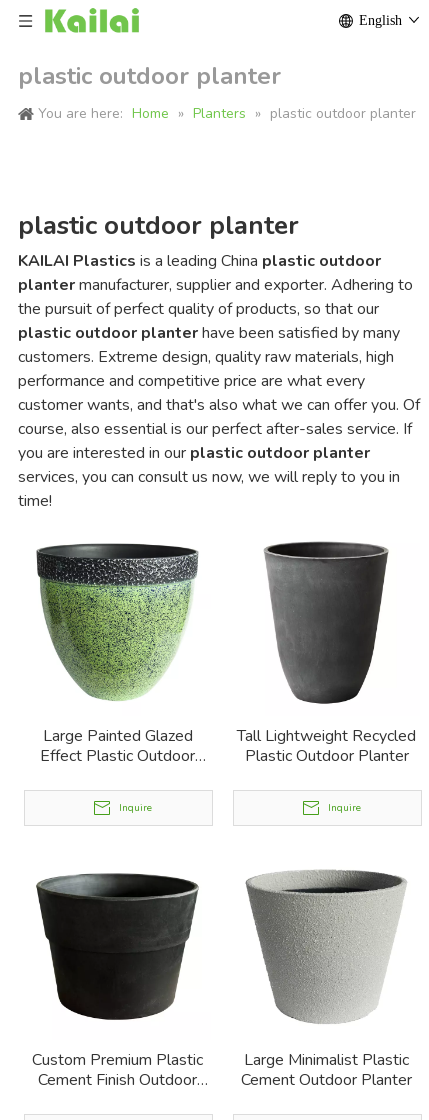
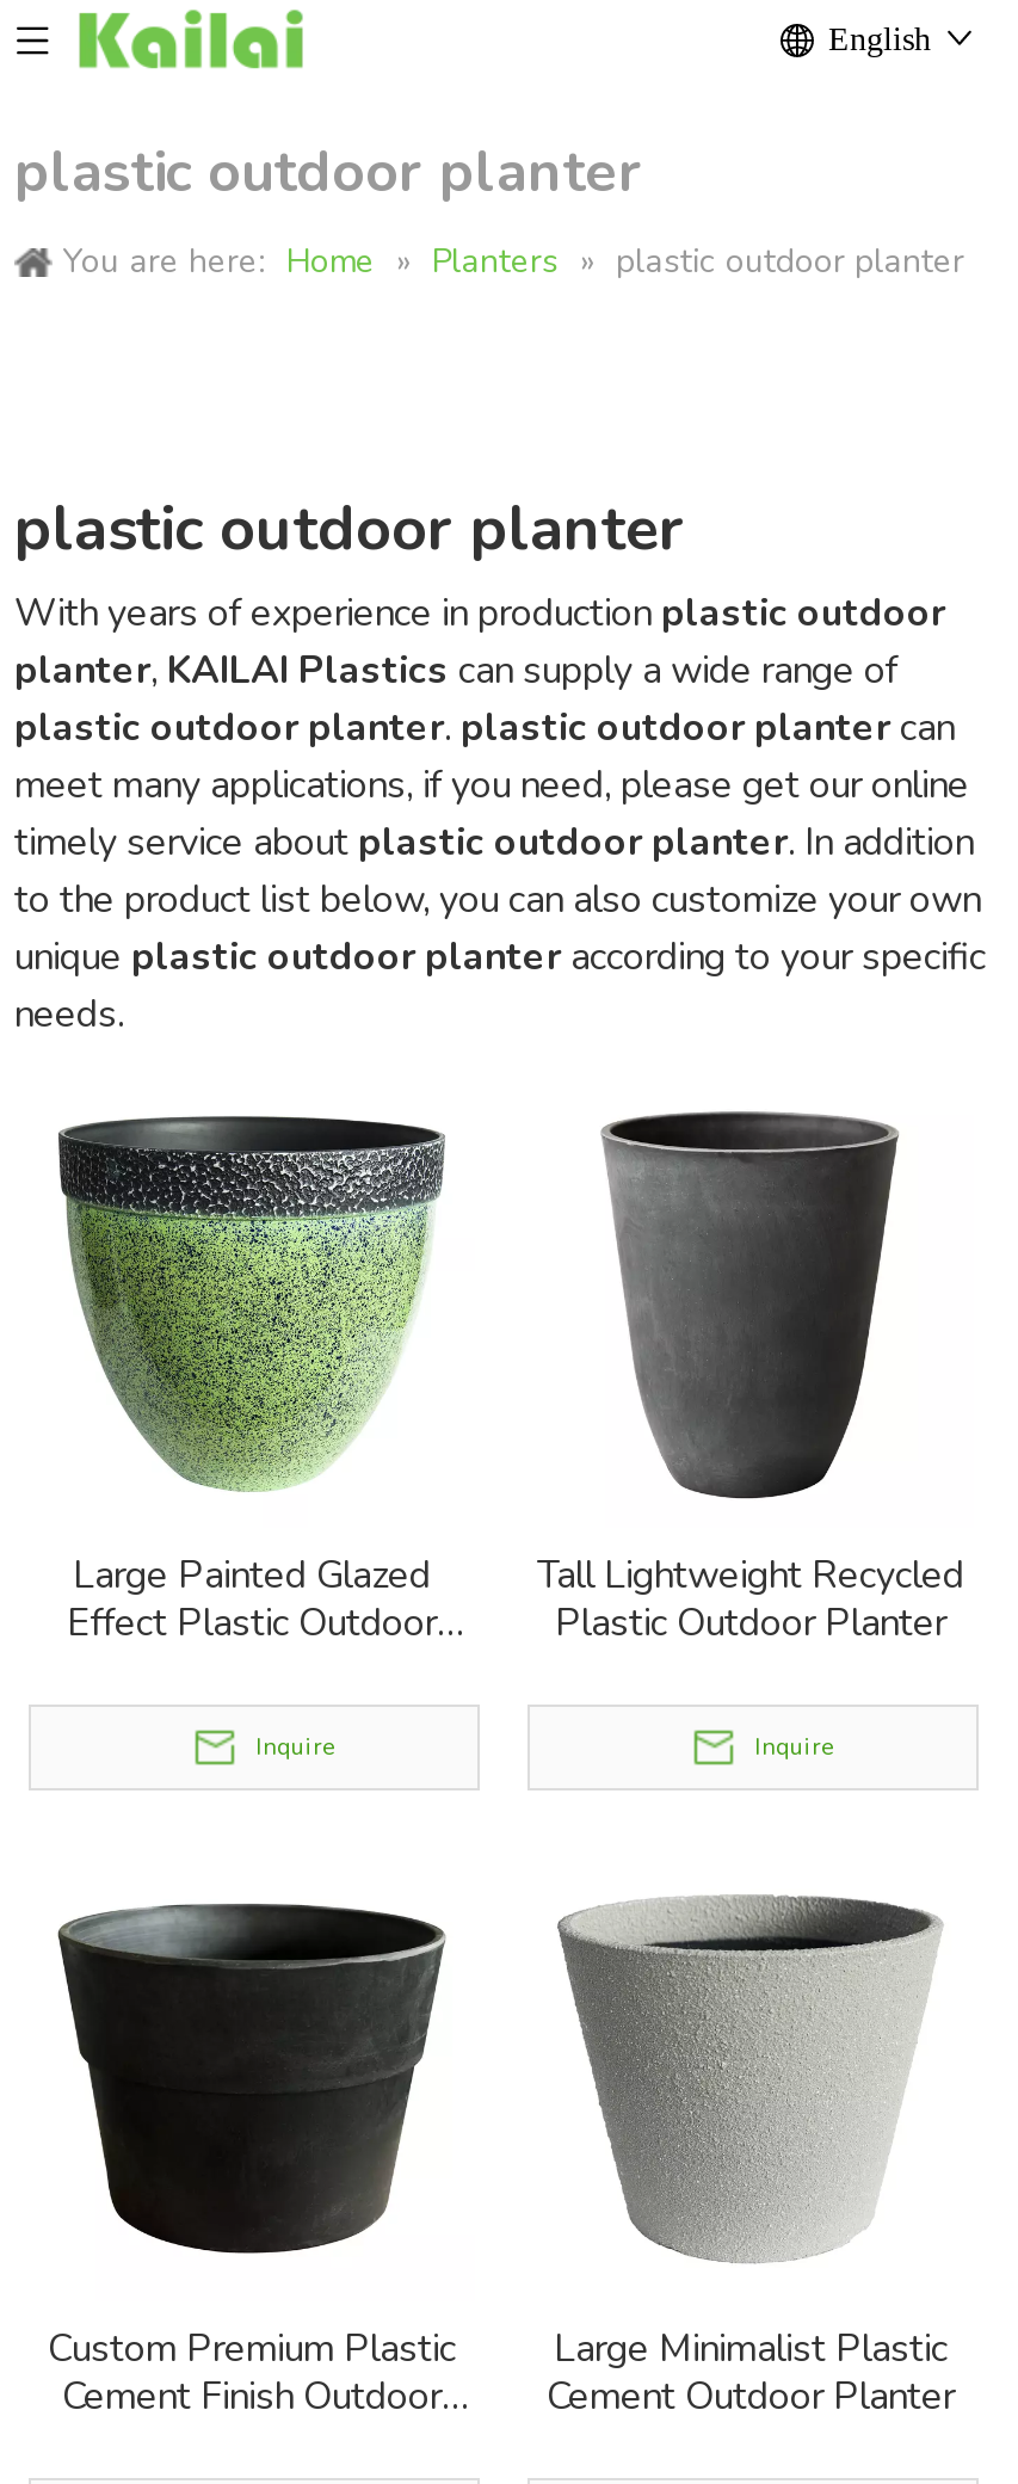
- KAILAI Plastics is a leading China plastic outdoor
- planter manufacturer, supplier and exporter. Adhering to
- the pursuit of perfect quality of products, so that our
- plastic outdoor planter have been satisfied by many
- customers. Extreme design, quality raw materials, high
- performance and competitive price are what every
- customer wants, and that's also what we can offer you. Of
- course, also essential is our perfect after-sales service. If
- you are interested in our plastic outdoor planter
- services, you can consult us now, we will reply to you in
- time!
+ With years of experience in production plastic outdoor
+ planter, KAILAI Plastics can supply a wide range of
+ plastic outdoor planter. plastic outdoor planter can
+ meet many applications, if you need, please get our online
+ timely service about plastic outdoor planter. In addition
+ to the product list below, you can also customize your own
+ unique plastic outdoor planter according to your specific
+ needs.
